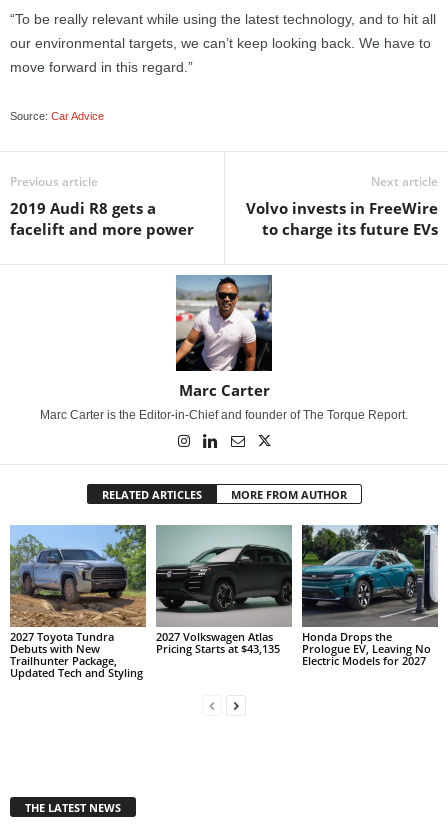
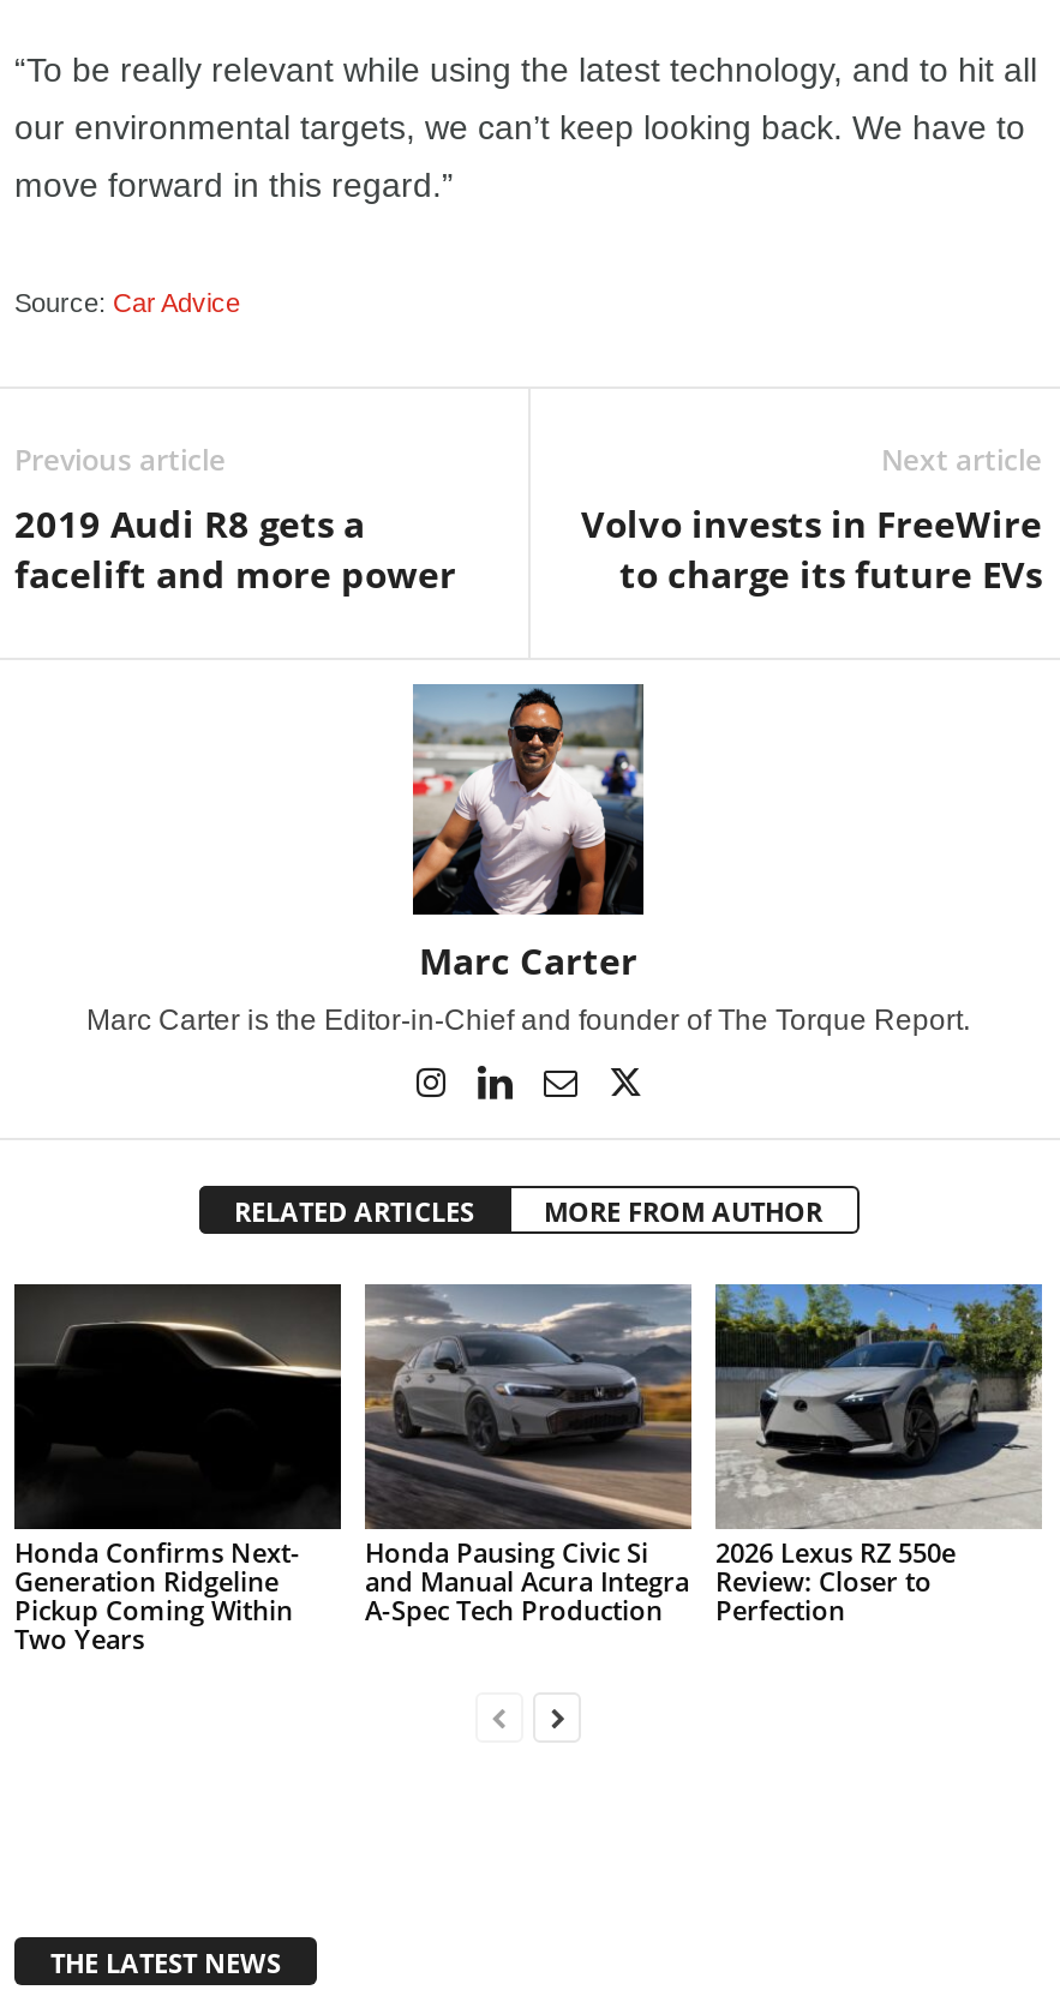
- [image]
- 2027 Toyota Tundra
- Debuts with New
- Trailhunter Package,
- Updated Tech and Styling
+ [image]
+ Honda Confirms Next-
+ Generation Ridgeline
+ Pickup Coming Within
+ Two Years

- [image]
- 2027 Volkswagen Atlas
- Pricing Starts at $43,135
+ [image]
+ Honda Pausing Civic Si
+ and Manual Acura Integra
+ A-Spec Tech Production

- [image]
- Honda Drops the
- Prologue EV, Leaving No
- Electric Models for 2027
+ [image]
+ 2026 Lexus RZ 550e
+ Review: Closer to
+ Perfection
